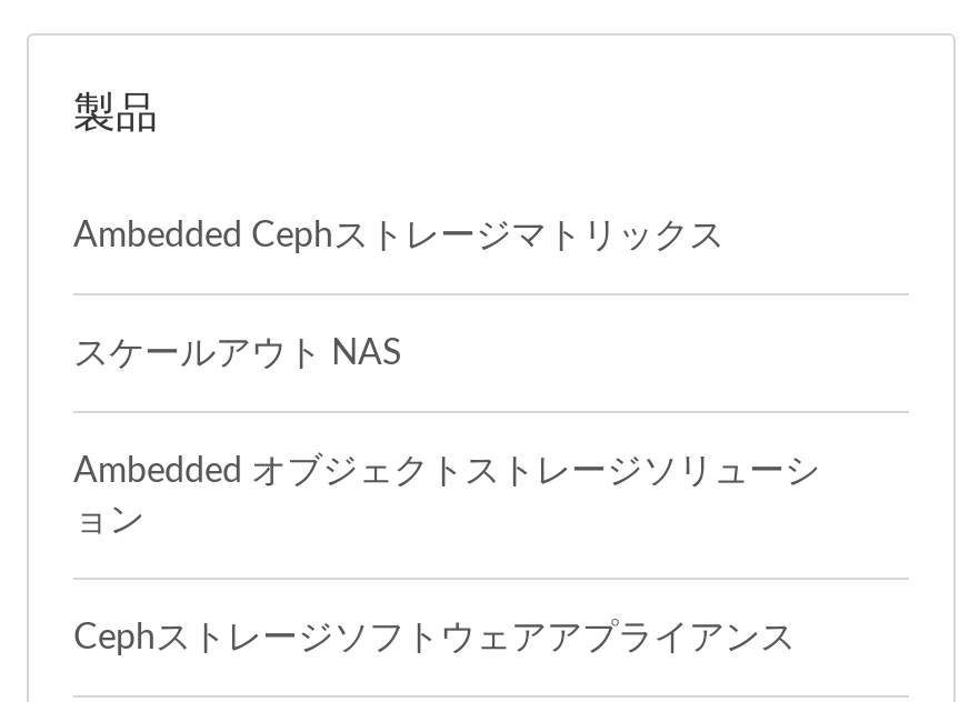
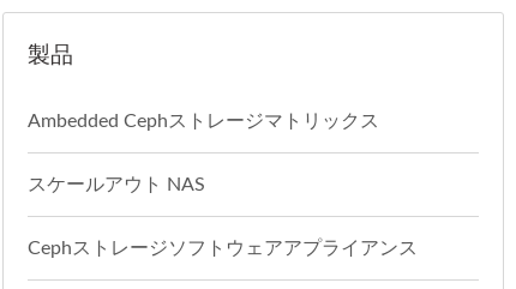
- Ambedded オブジェクトストレージソリューシ
- ョン
